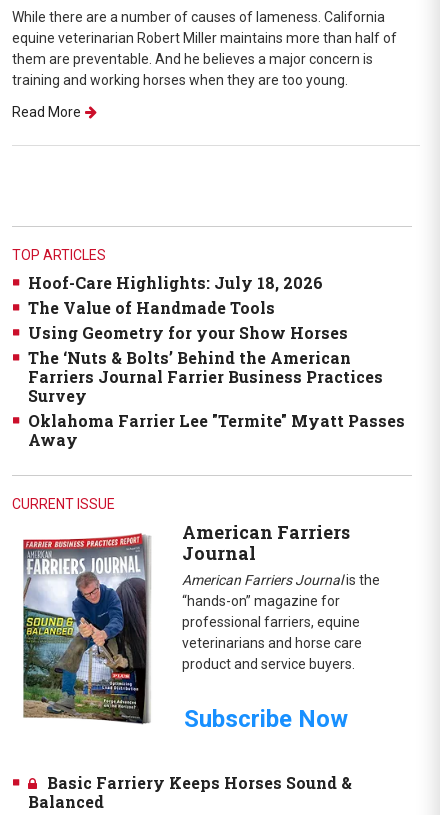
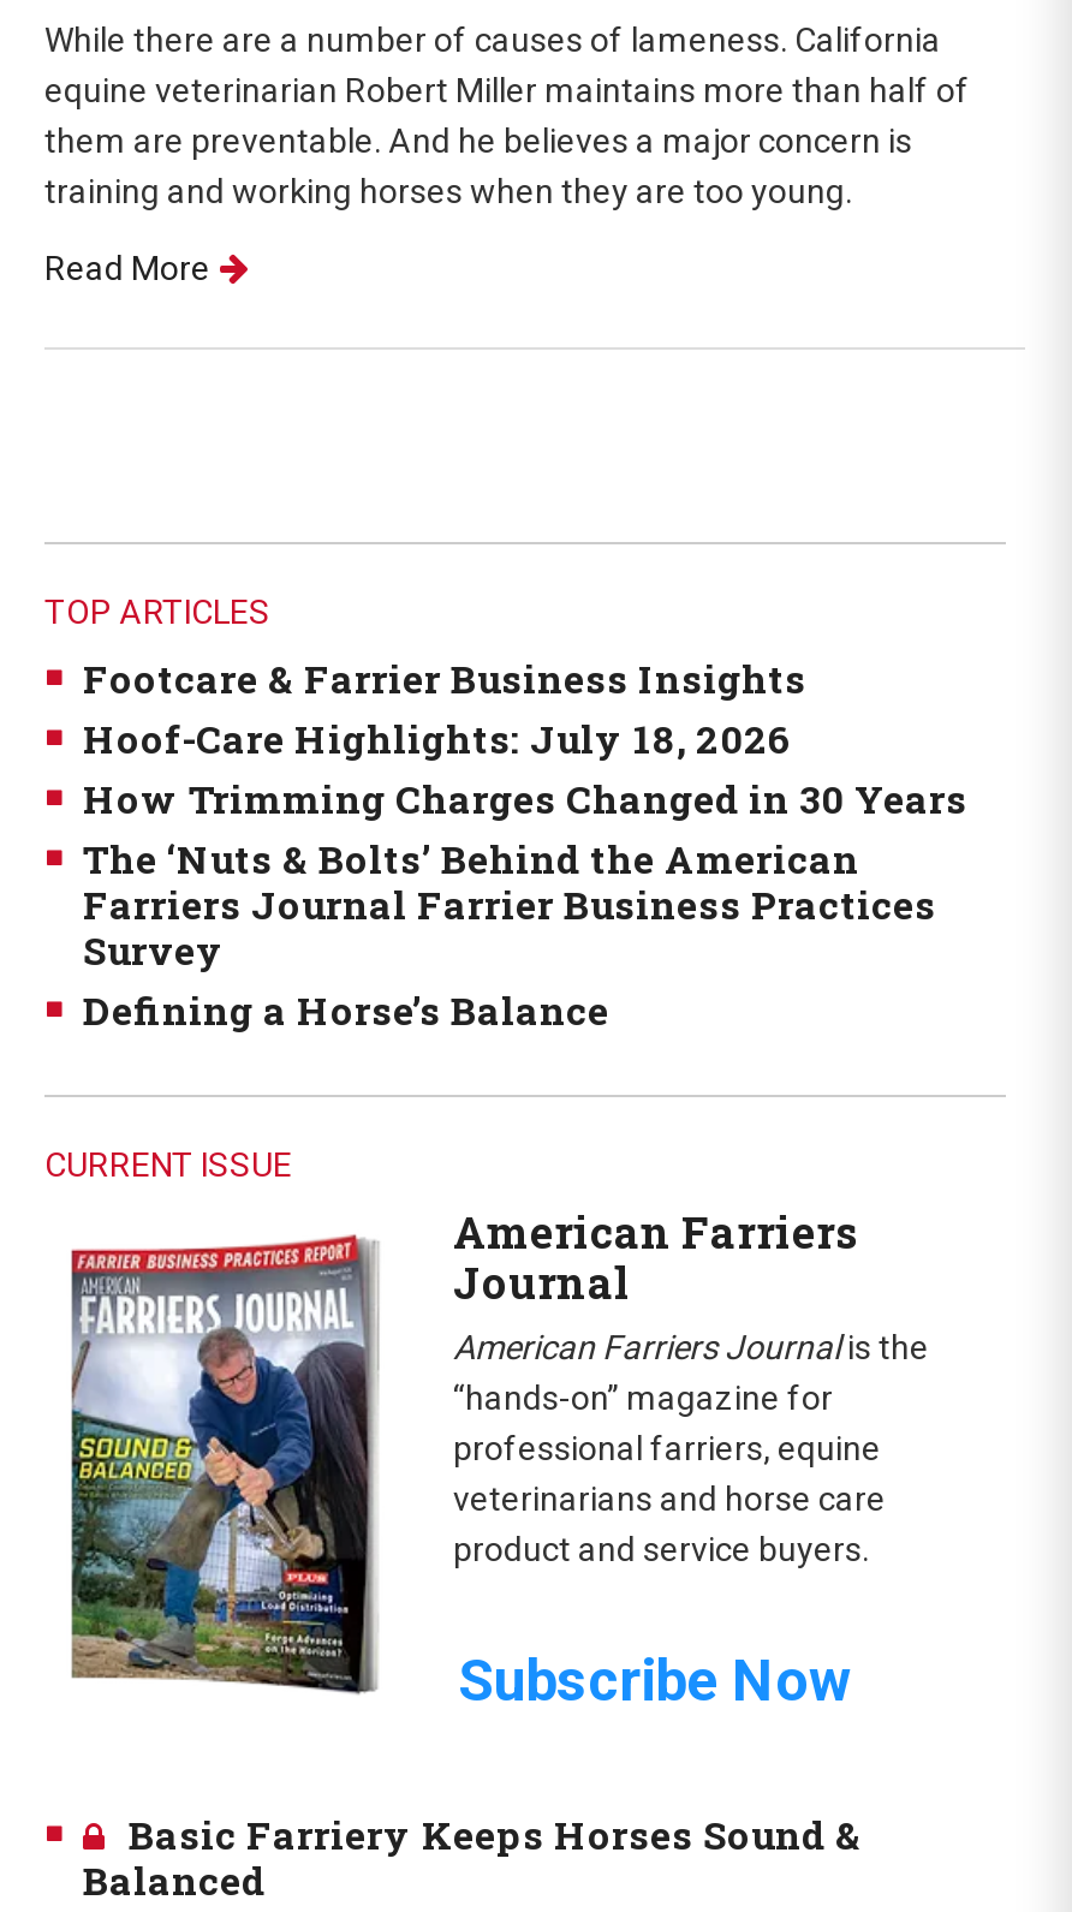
+ Footcare & Farrier Business Insights

moved down: Hoof-Care Highlights: July 18, 2026

- The Value of Handmade Tools
- Using Geometry for your Show Horses
+ How Trimming Charges Changed in 30 Years

- Oklahoma Farrier Lee "Termite" Myatt Passes
- Away
+ Defining a Horse’s Balance
